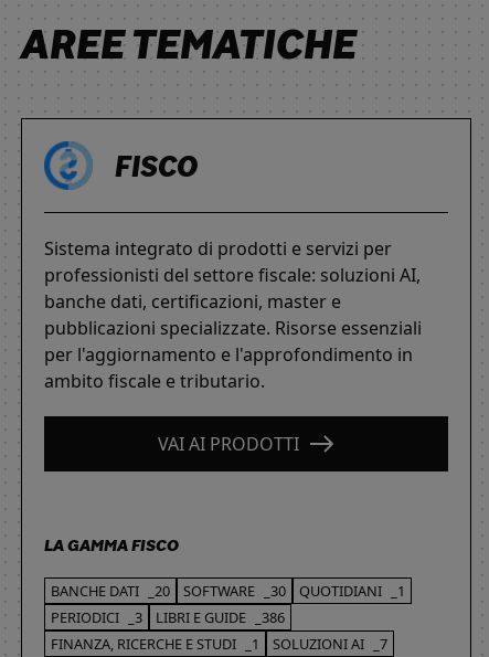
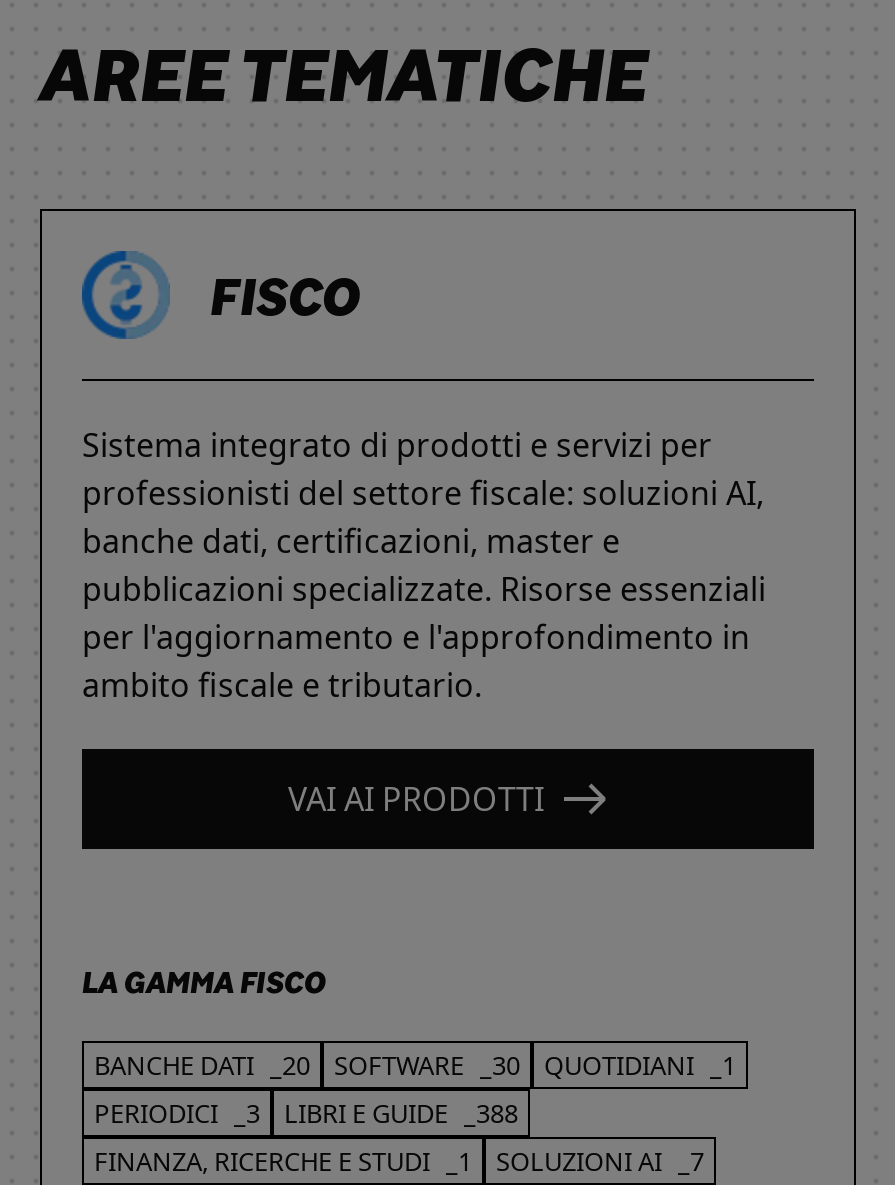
- PERIODICI _3 LIBRI E GUIDE _386
+ PERIODICI _3 LIBRI E GUIDE _388
